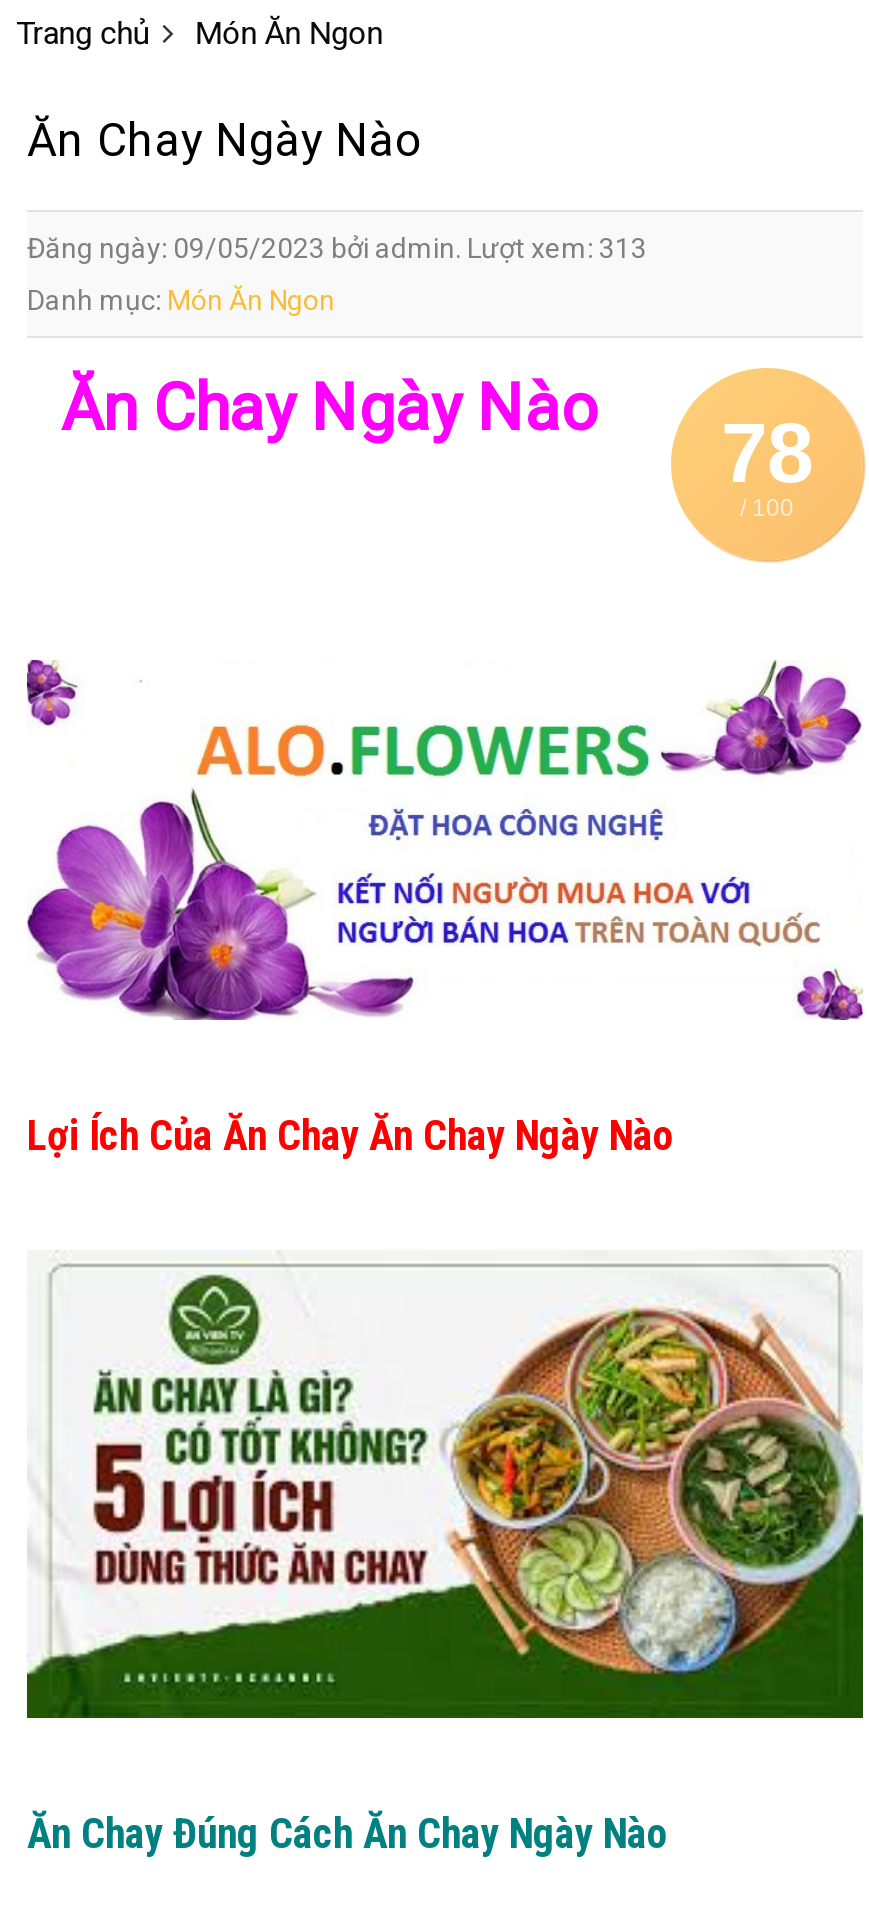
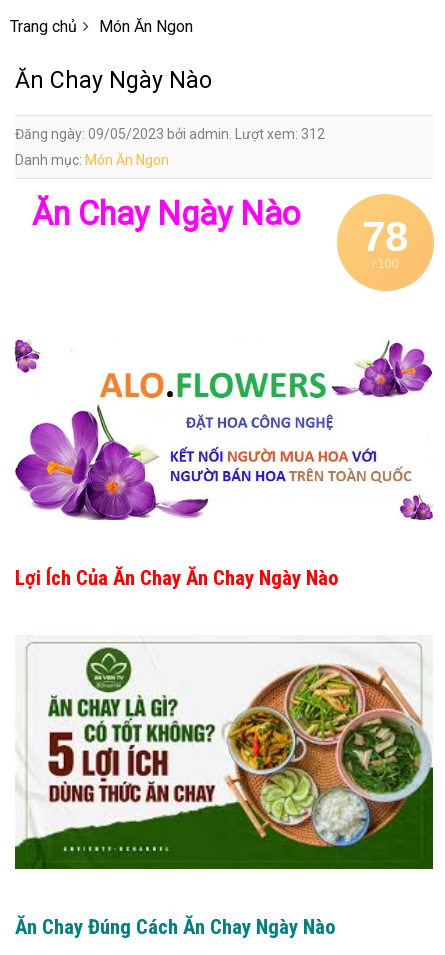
- Đăng ngày: 09/05/2023 bởi admin. Lượt xem: 313
+ Đăng ngày: 09/05/2023 bởi admin. Lượt xem: 312
